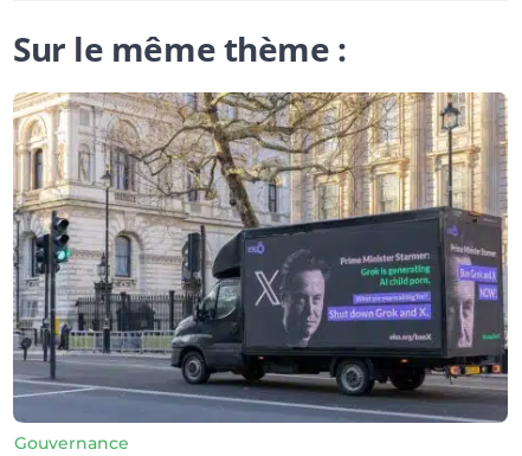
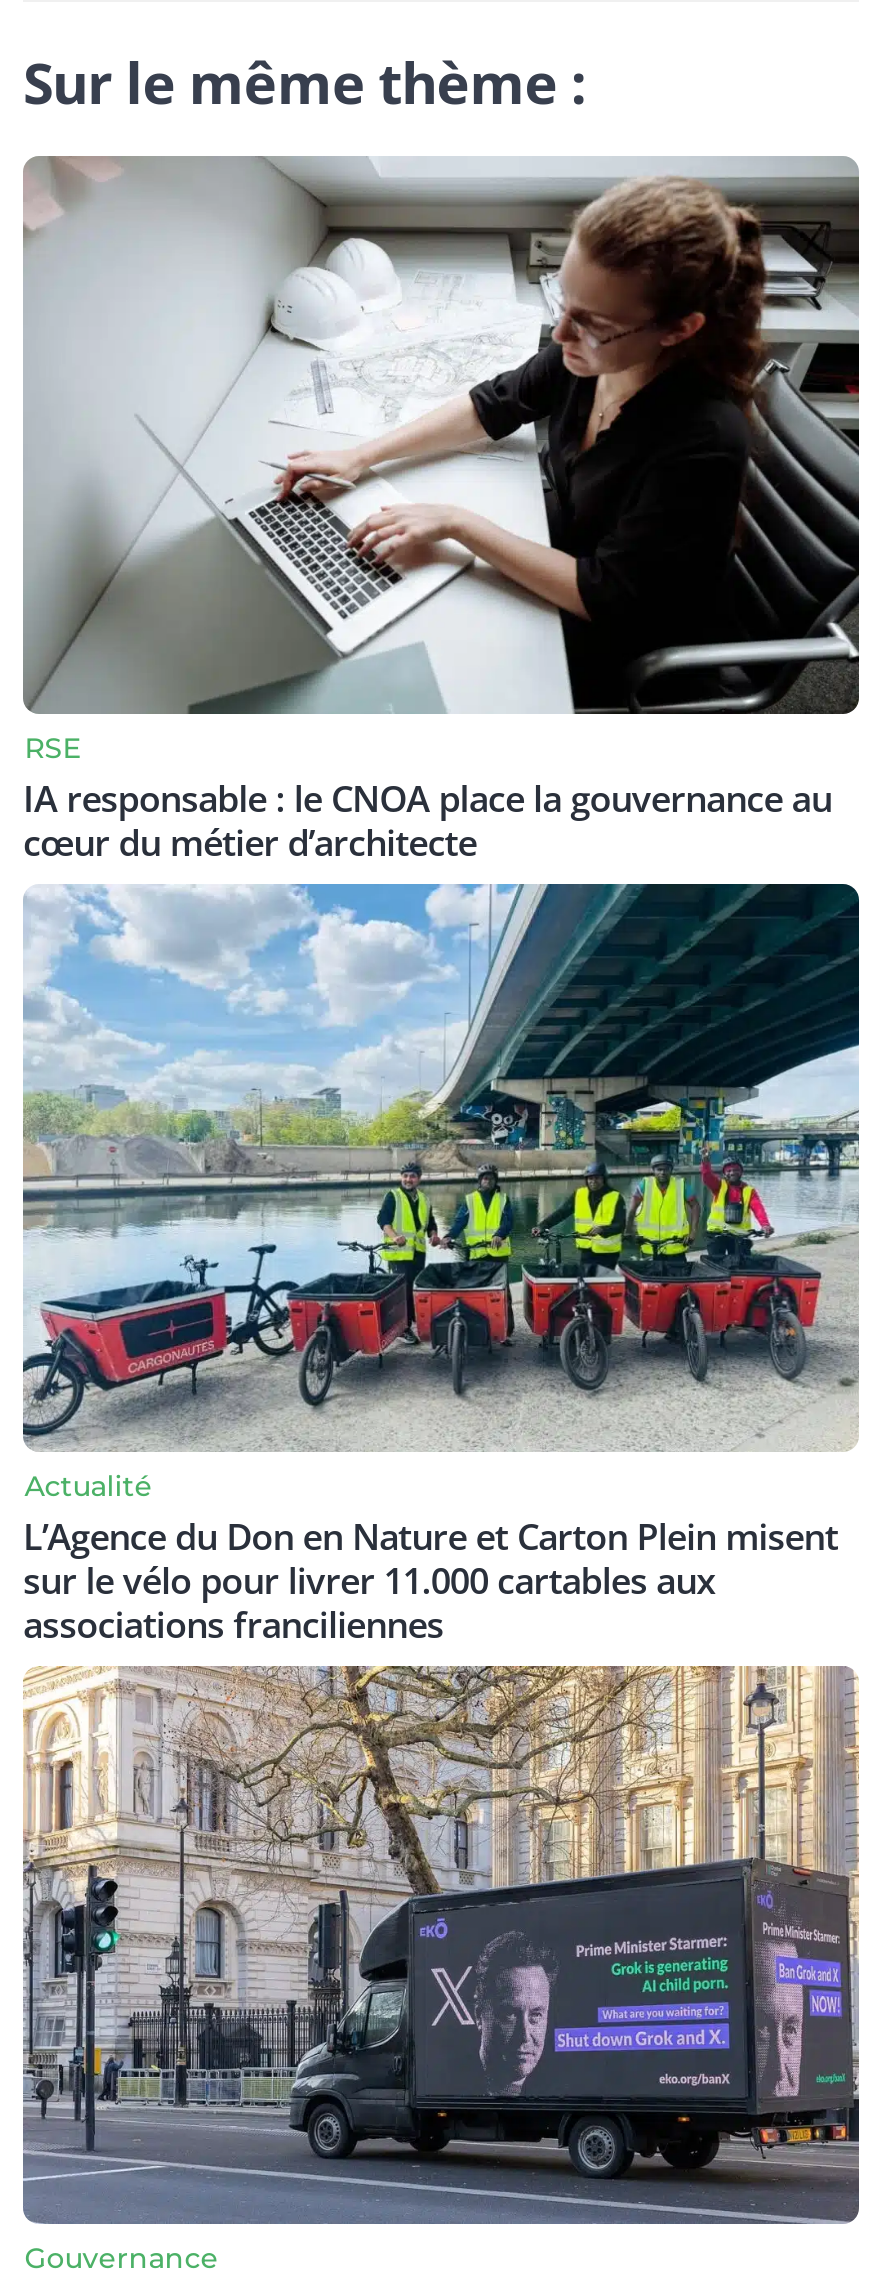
+ [image]
+ Actualité
+ L’Agence du Don en Nature et Carton Plein misent
+ sur le vélo pour livrer 11.000 cartables aux
+ associations franciliennes

+ [image]
+ RSE
+ IA responsable : le CNOA place la gouvernance au
+ cœur du métier d’architecte
